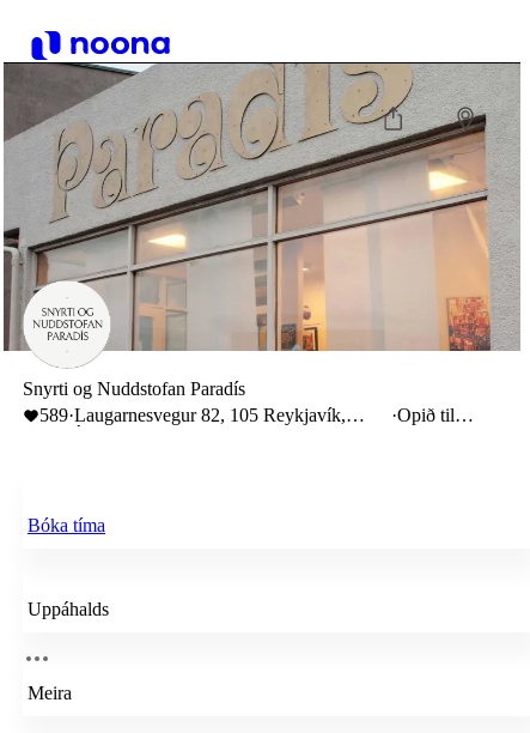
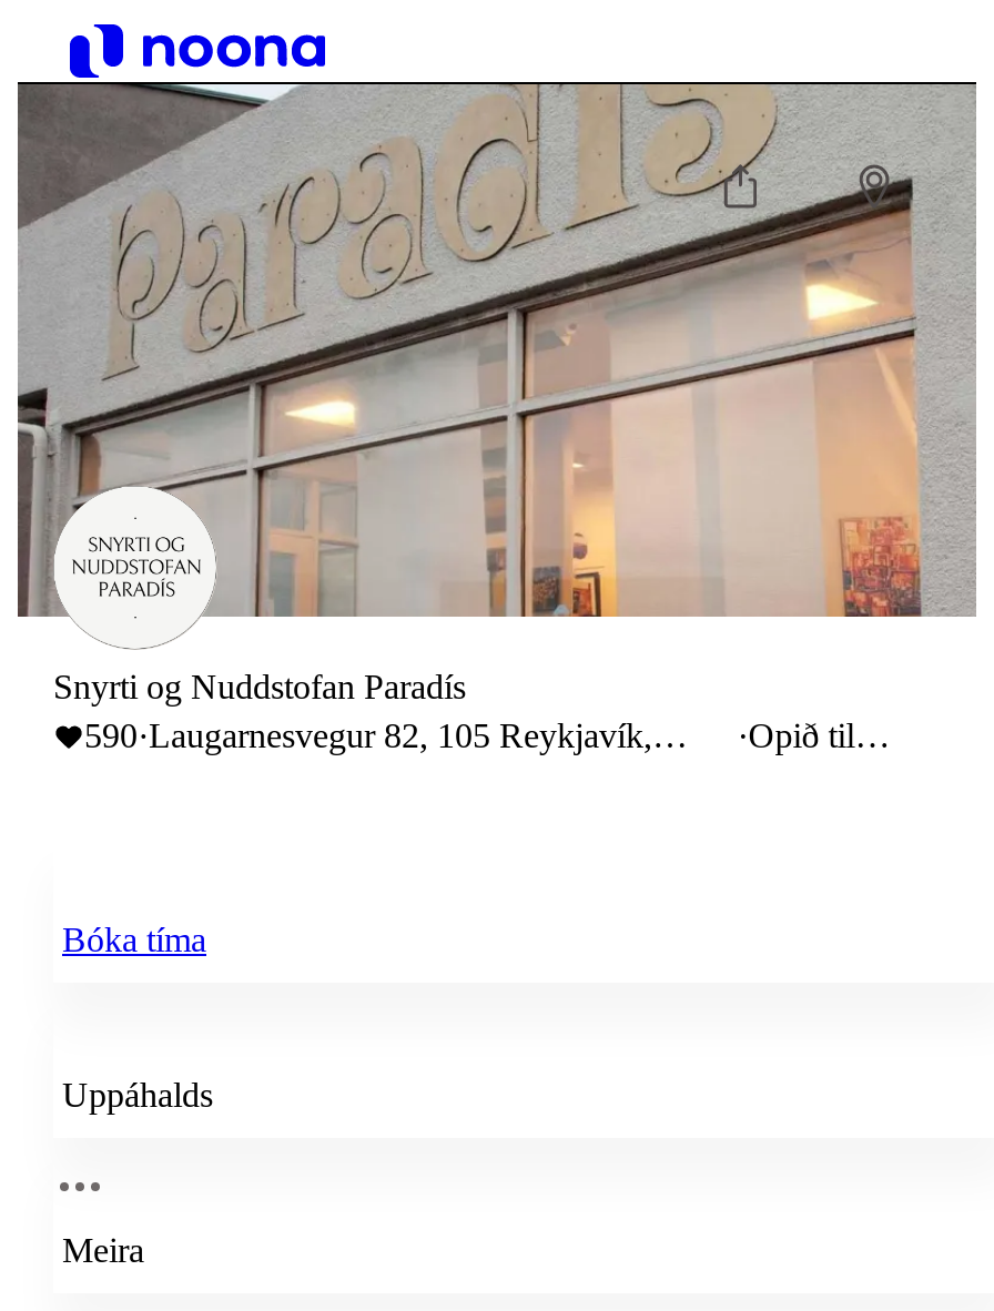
- 589·Laugarnesvegur 82, 105 Reykjavík,
+ 590·Laugarnesvegur 82, 105 Reykjavík,
